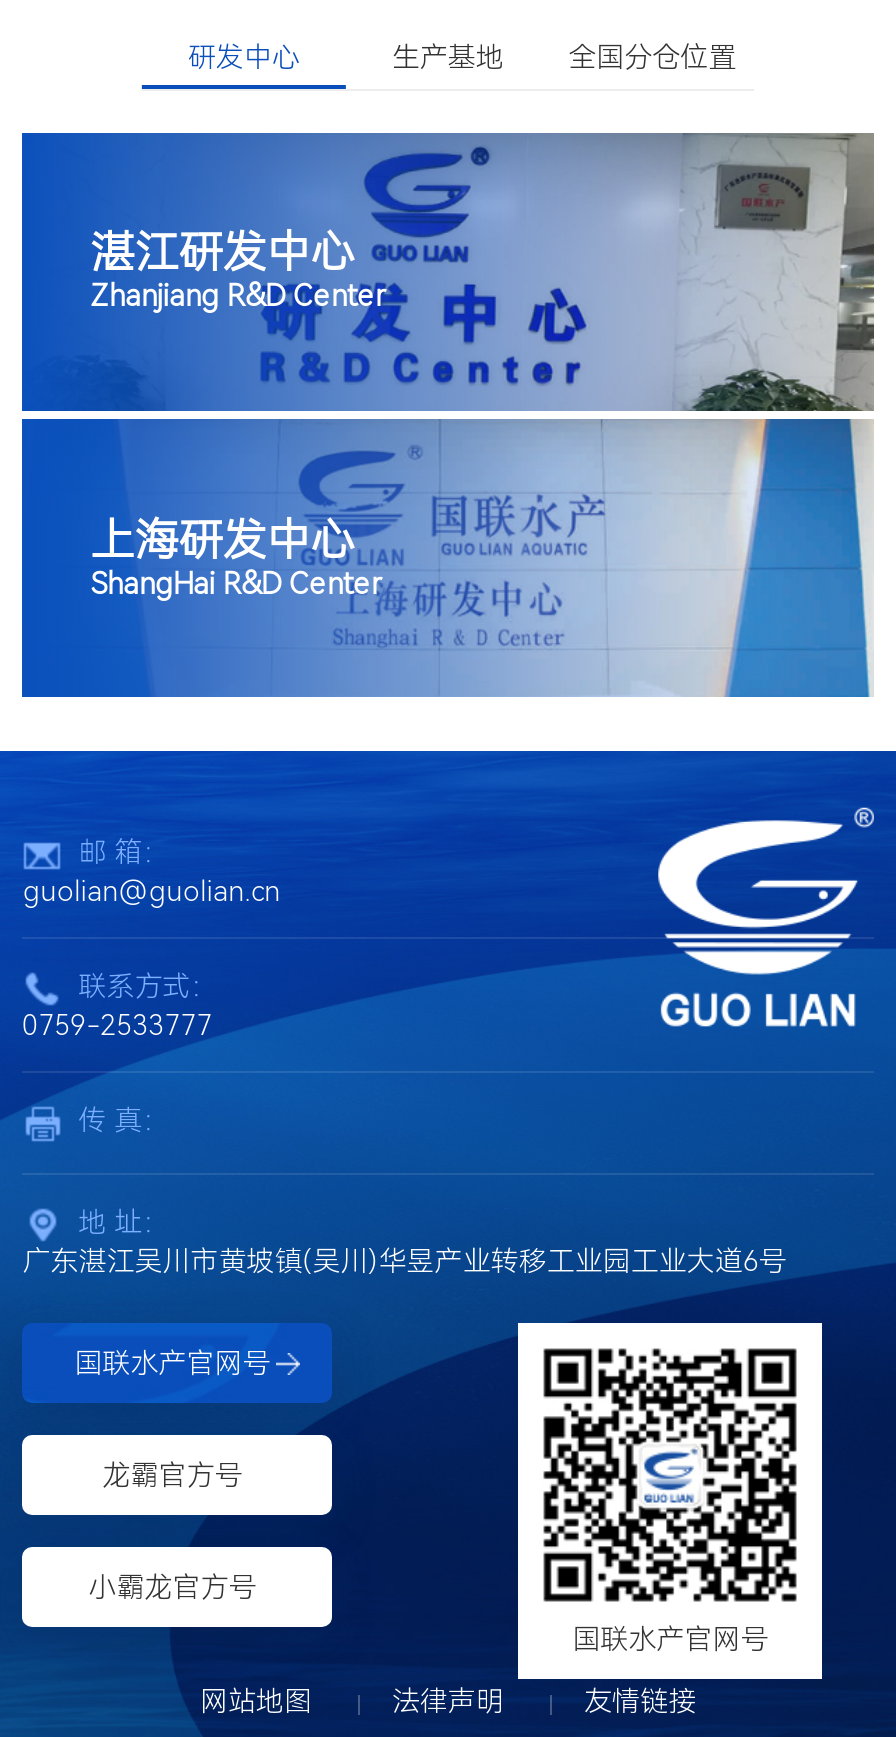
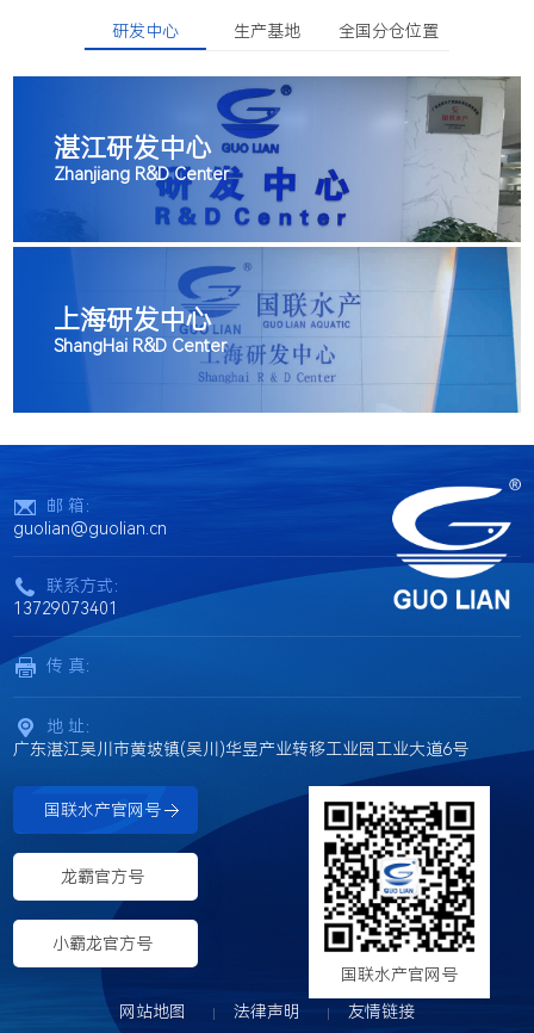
- 0759-2533777
+ 13729073401
